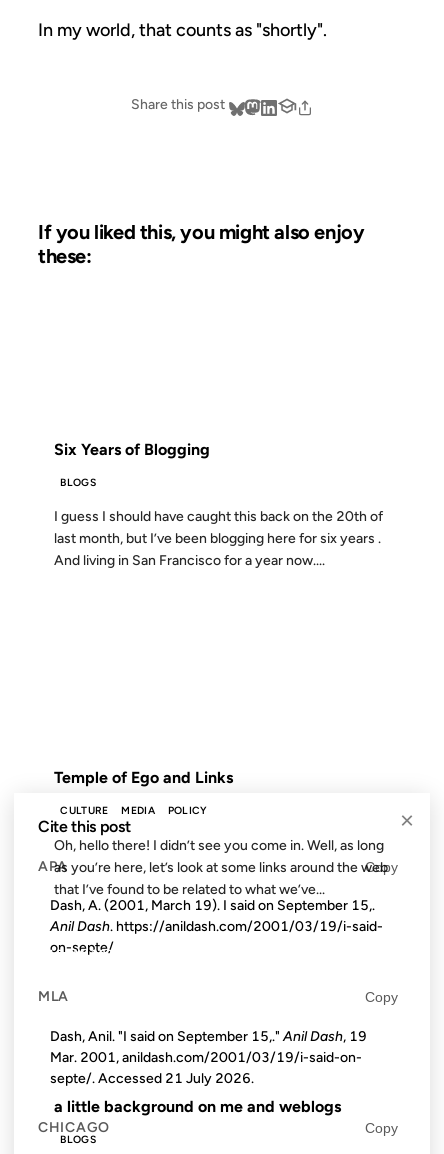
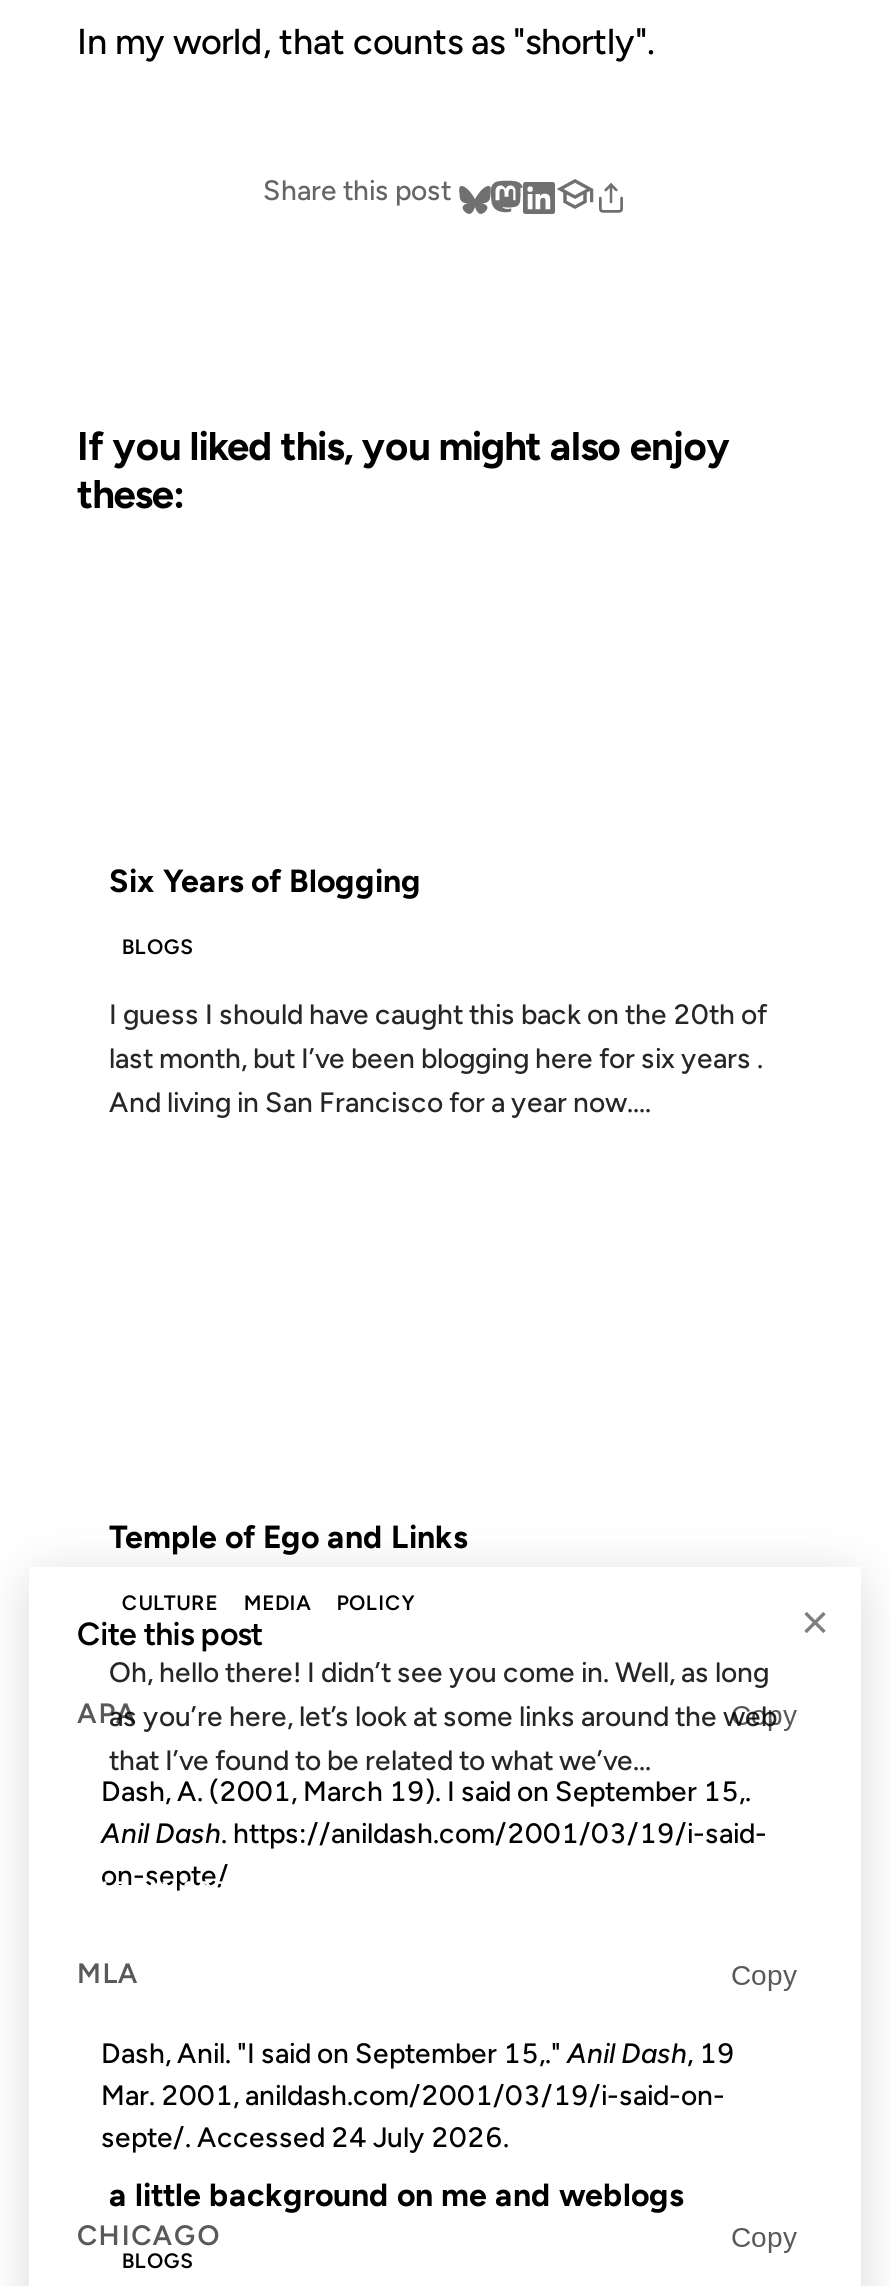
- septe/. Accessed 21 July 2026.
+ septe/. Accessed 24 July 2026.
